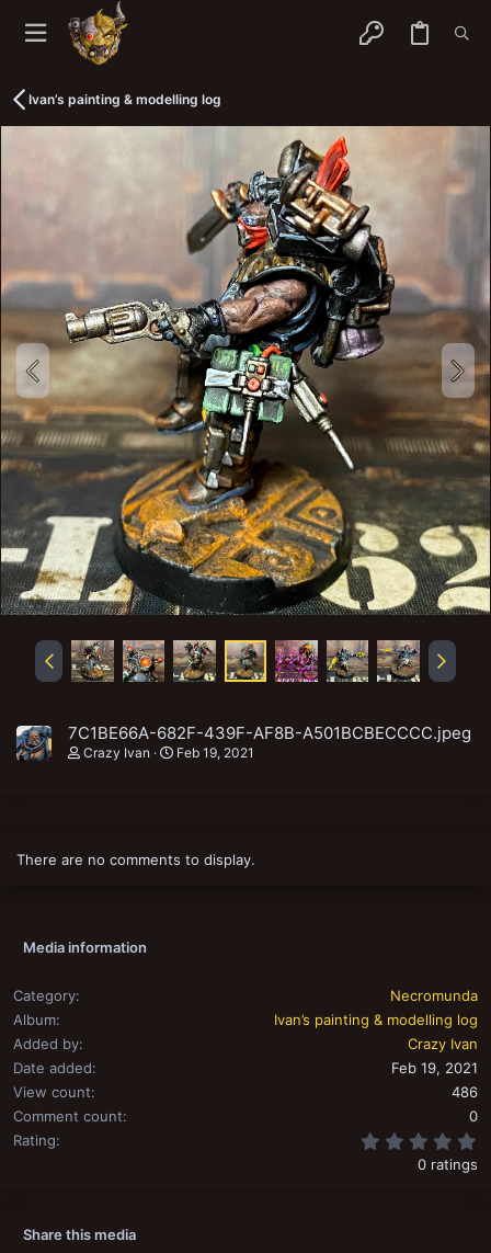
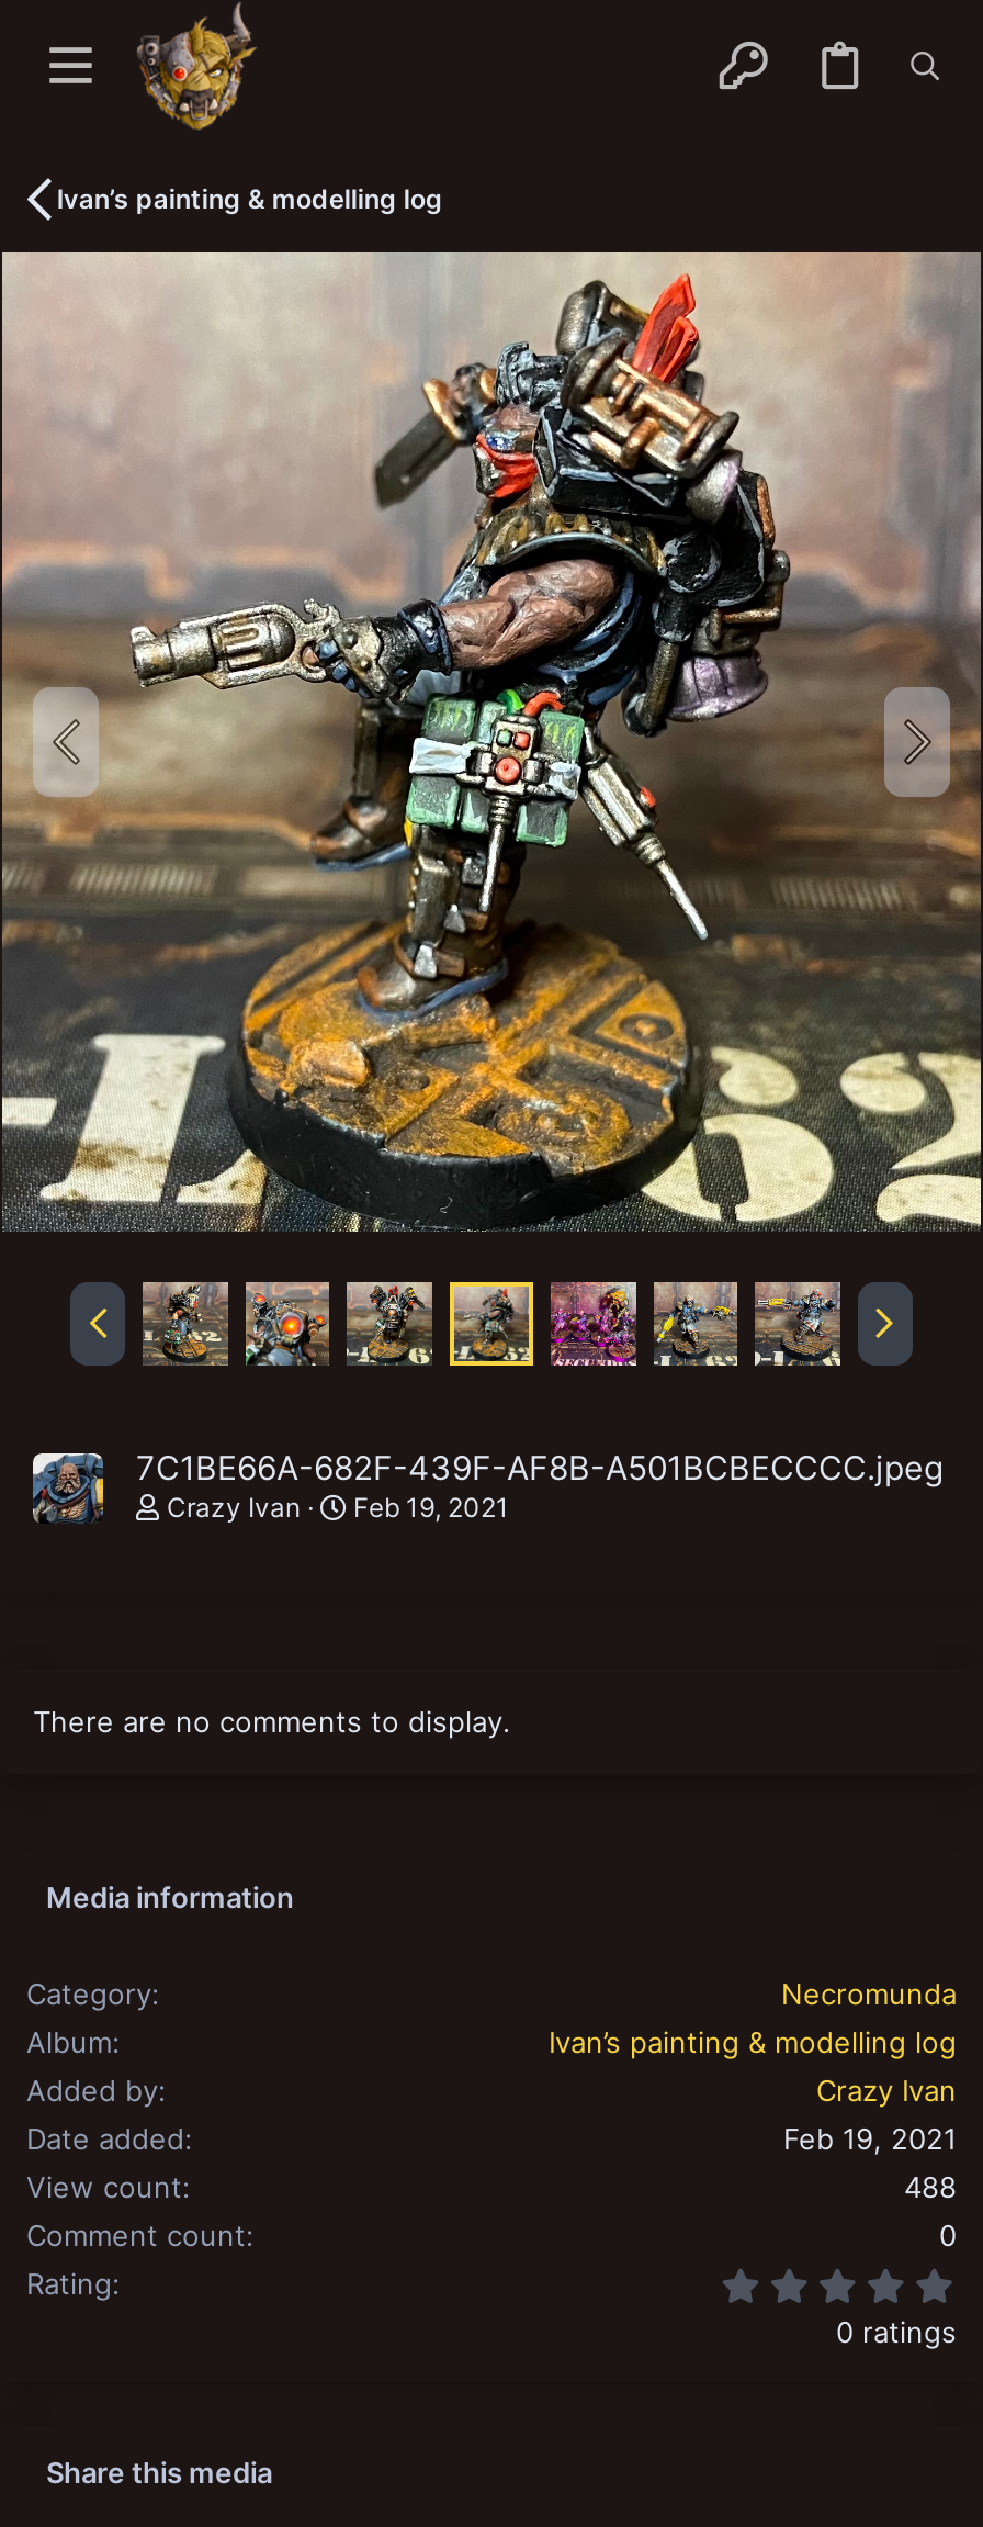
- 486
+ 488
